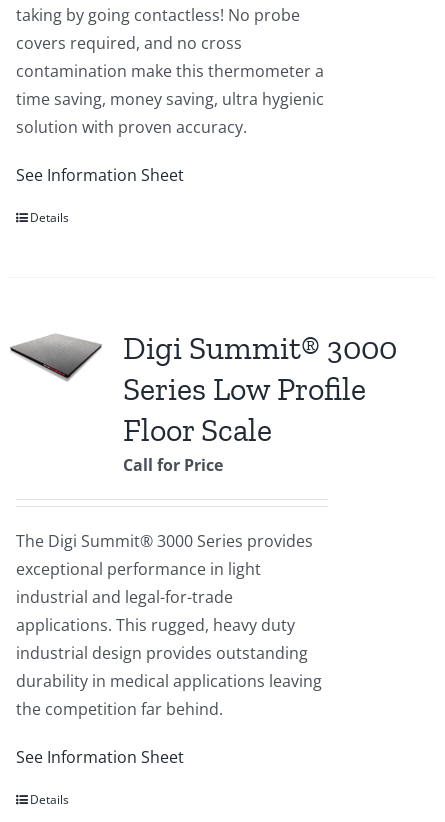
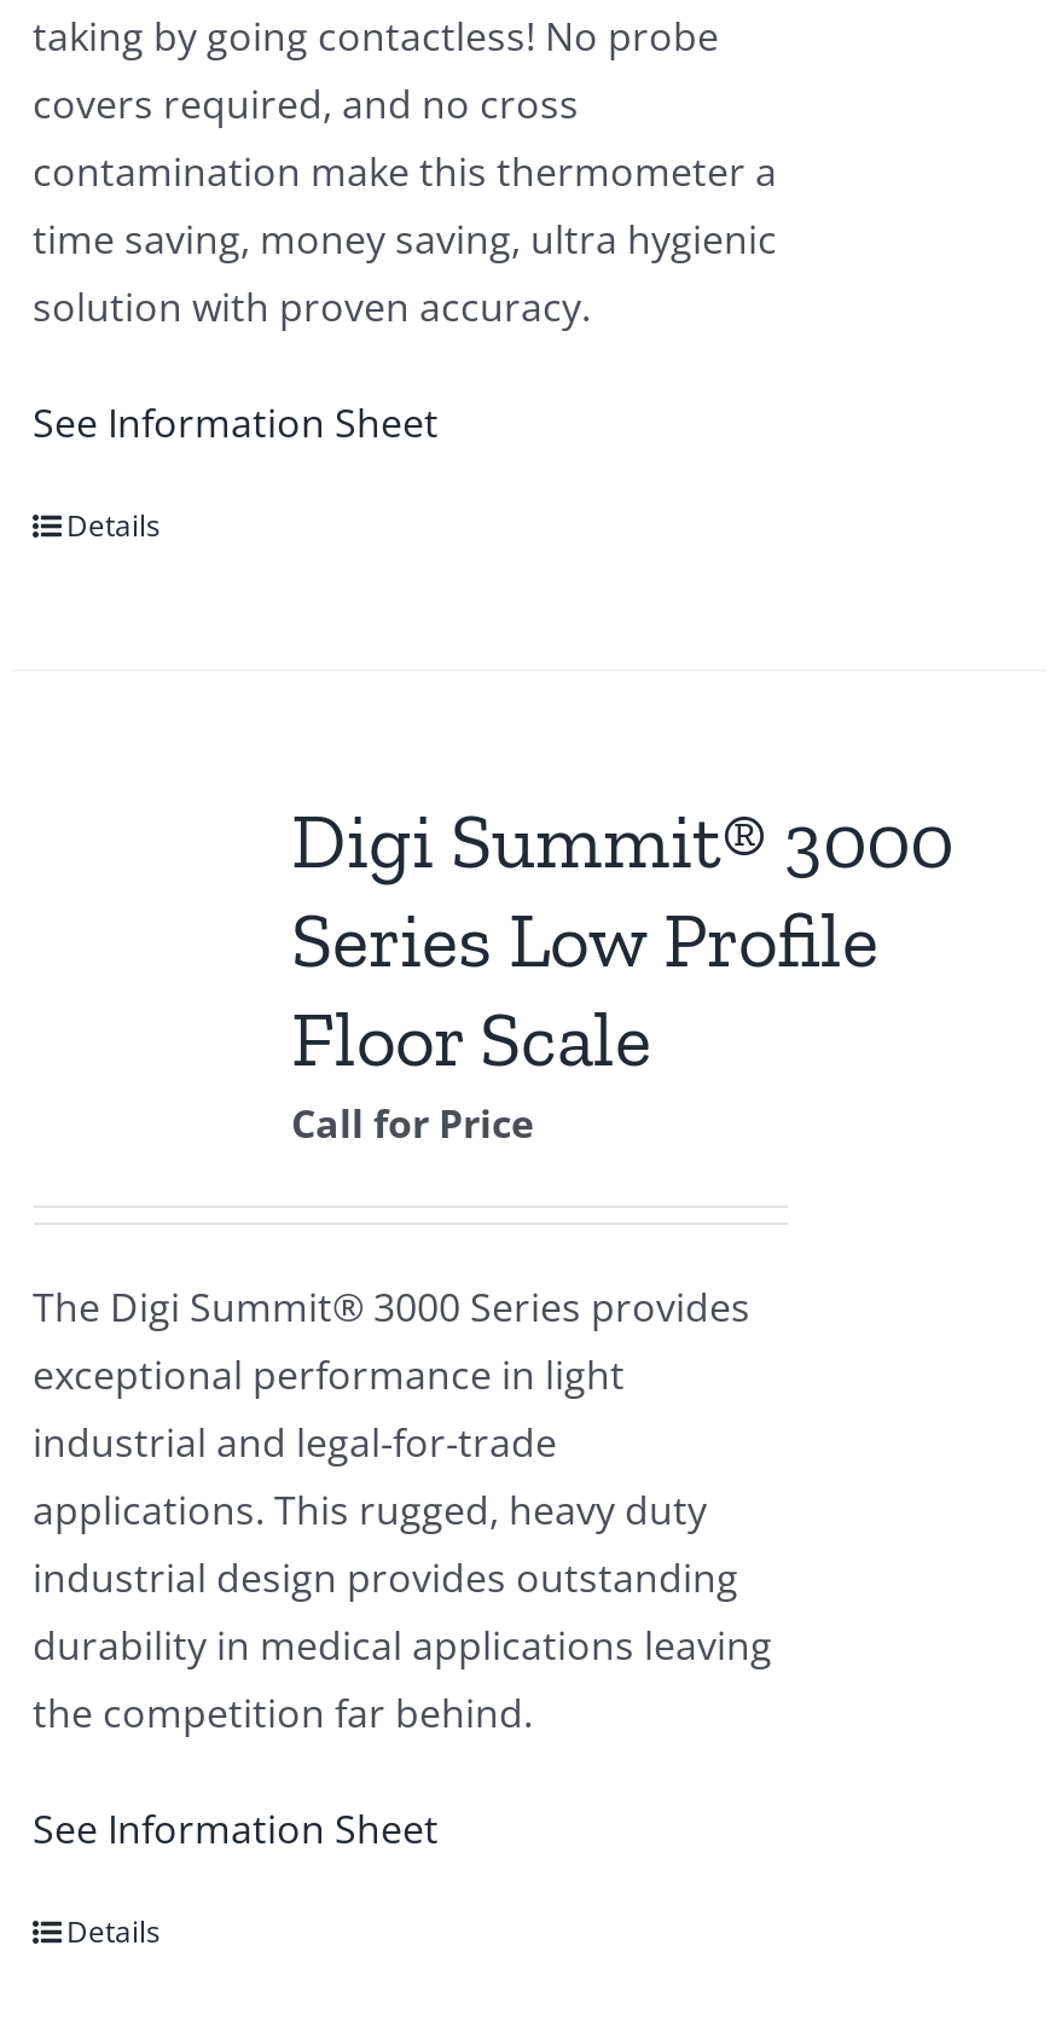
- [image]
